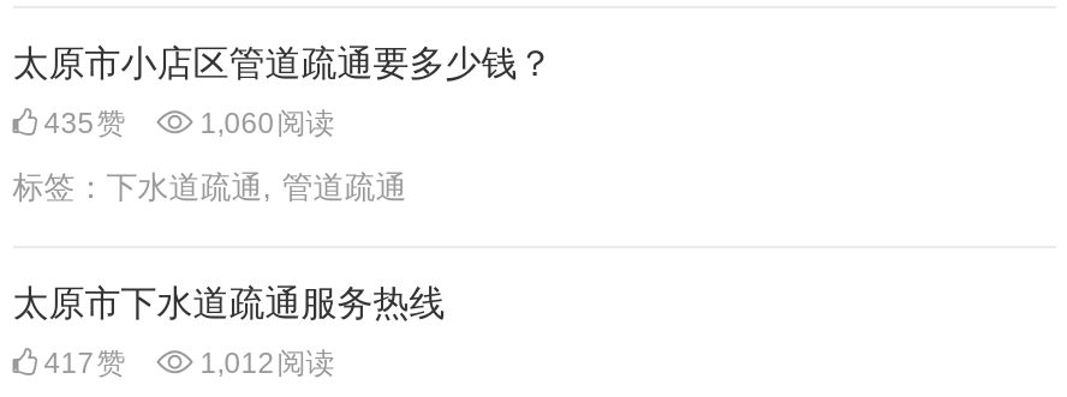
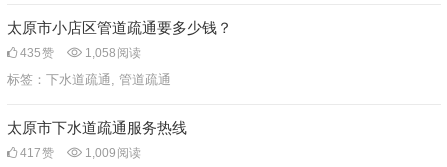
- 435赞 1,060阅读
+ 435赞 1,058阅读

- 417赞 1,012阅读
+ 417赞 1,009阅读
